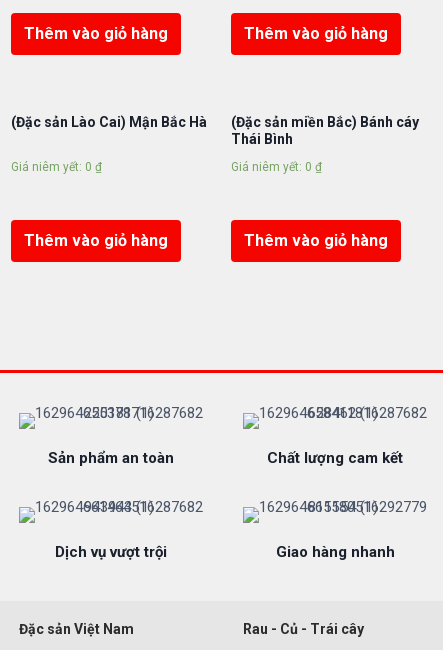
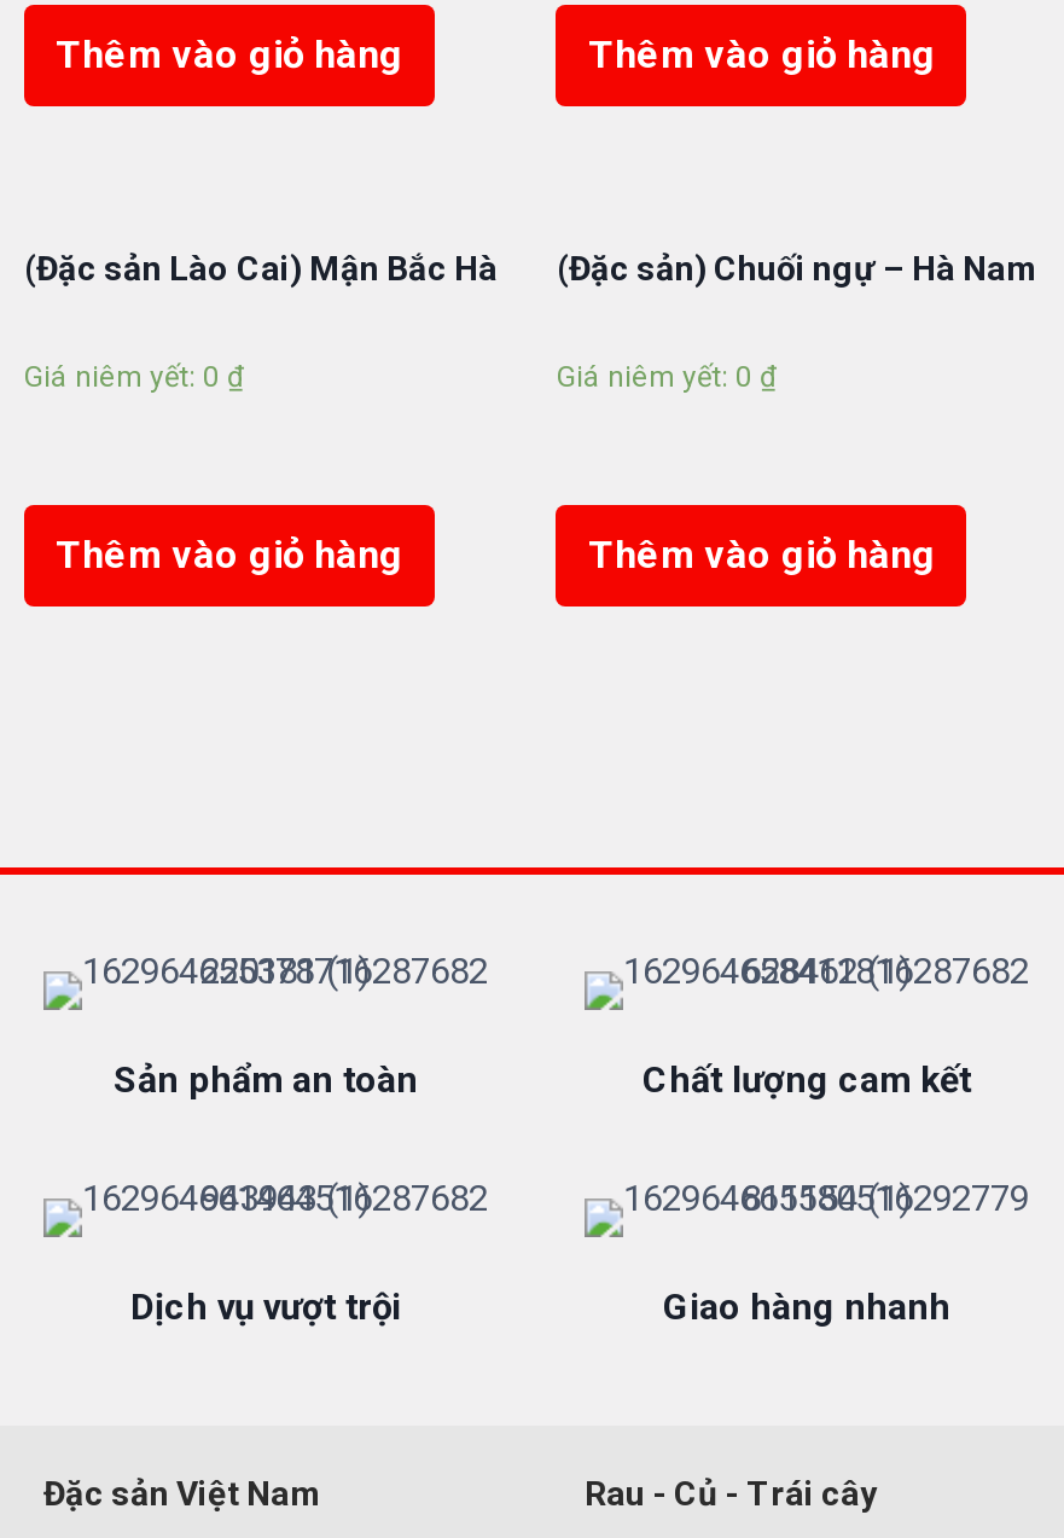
- (Đặc sản miền Bắc) Bánh cáy
- Thái Bình
+ (Đặc sản) Chuối ngự – Hà Nam
